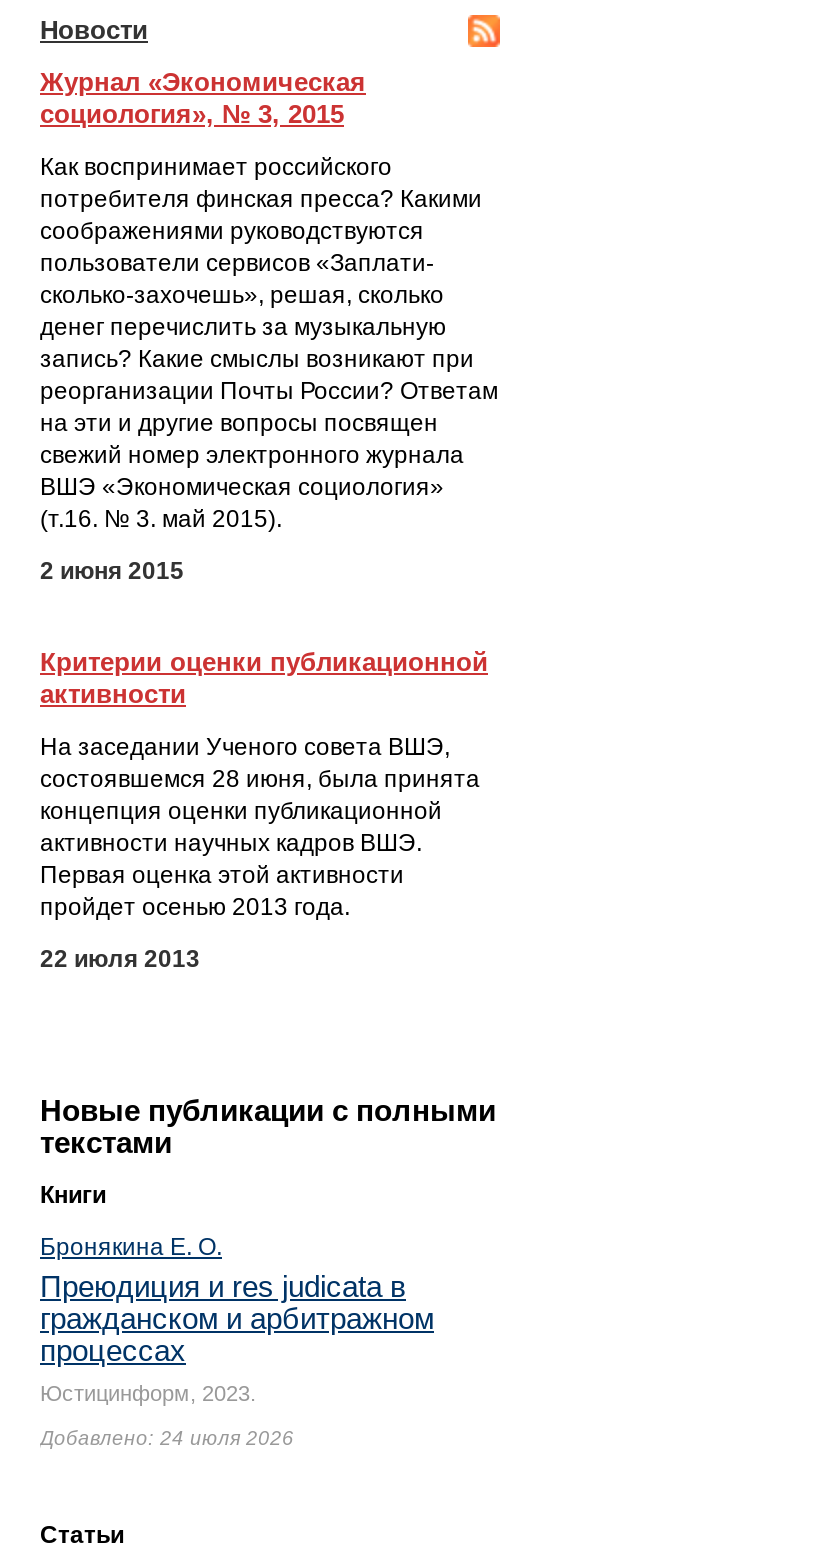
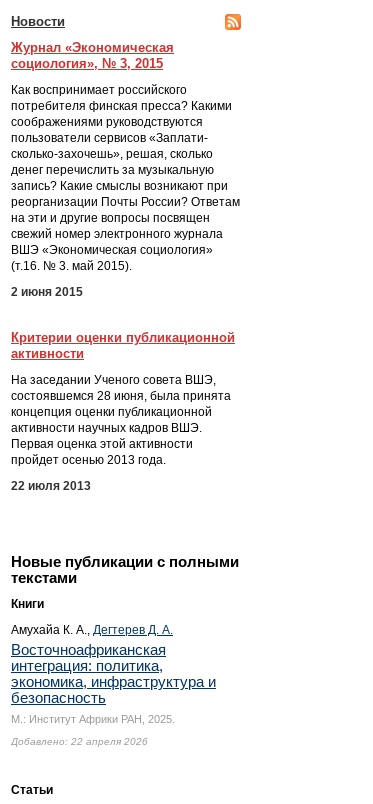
- Бронякина Е. О.
- Преюдиция и res judicata в
- гражданском и арбитражном
- процессах
- Юстицинформ, 2023.
+ Амухайа К. А., Дегтерев Д. А.
+ Восточноафриканская
+ интеграция: политика,
+ экономика, инфраструктура и
+ безопасность
+ М.: Институт Африки РАН, 2025.

- Добавлено: 24 июля 2026
+ Добавлено: 22 апреля 2026
